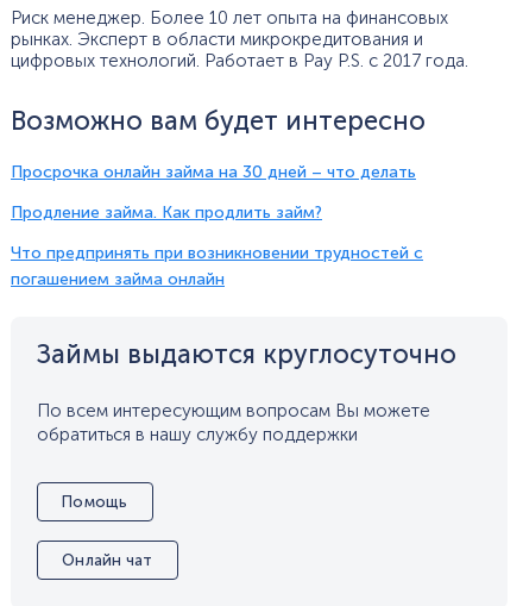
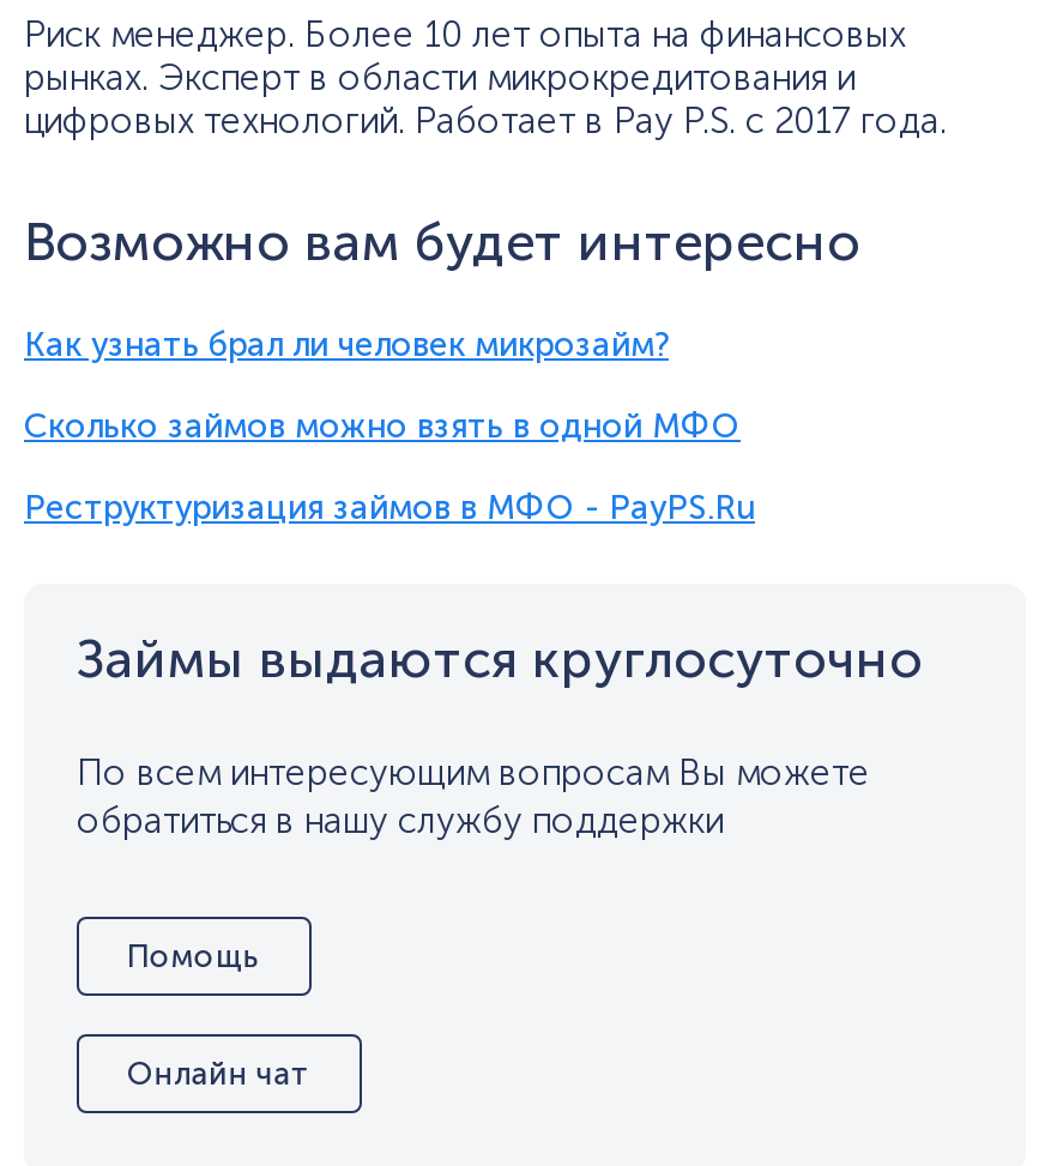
- Просрочка онлайн займа на 30 дней – что делать
+ Как узнать брал ли человек микрозайм?

- Продление займа. Как продлить займ?
+ Сколько займов можно взять в одной МФО

- Что предпринять при возникновении трудностей с
- погашением займа онлайн
+ Реструктуризация займов в МФО - PayPS.Ru
